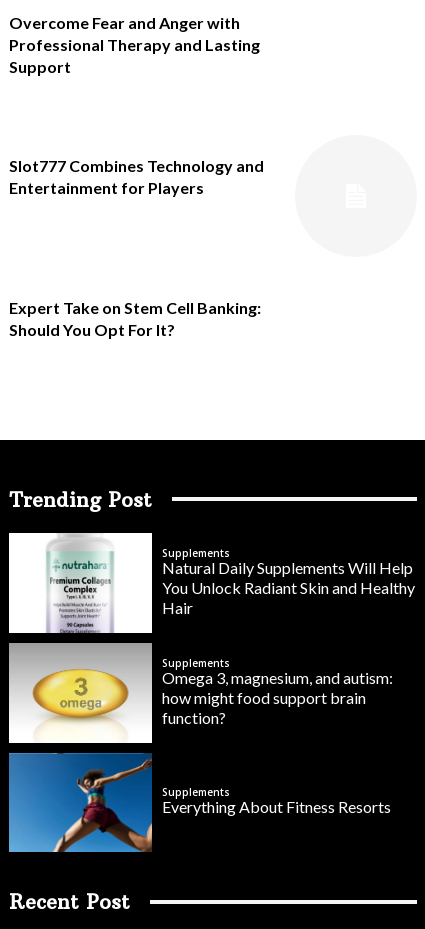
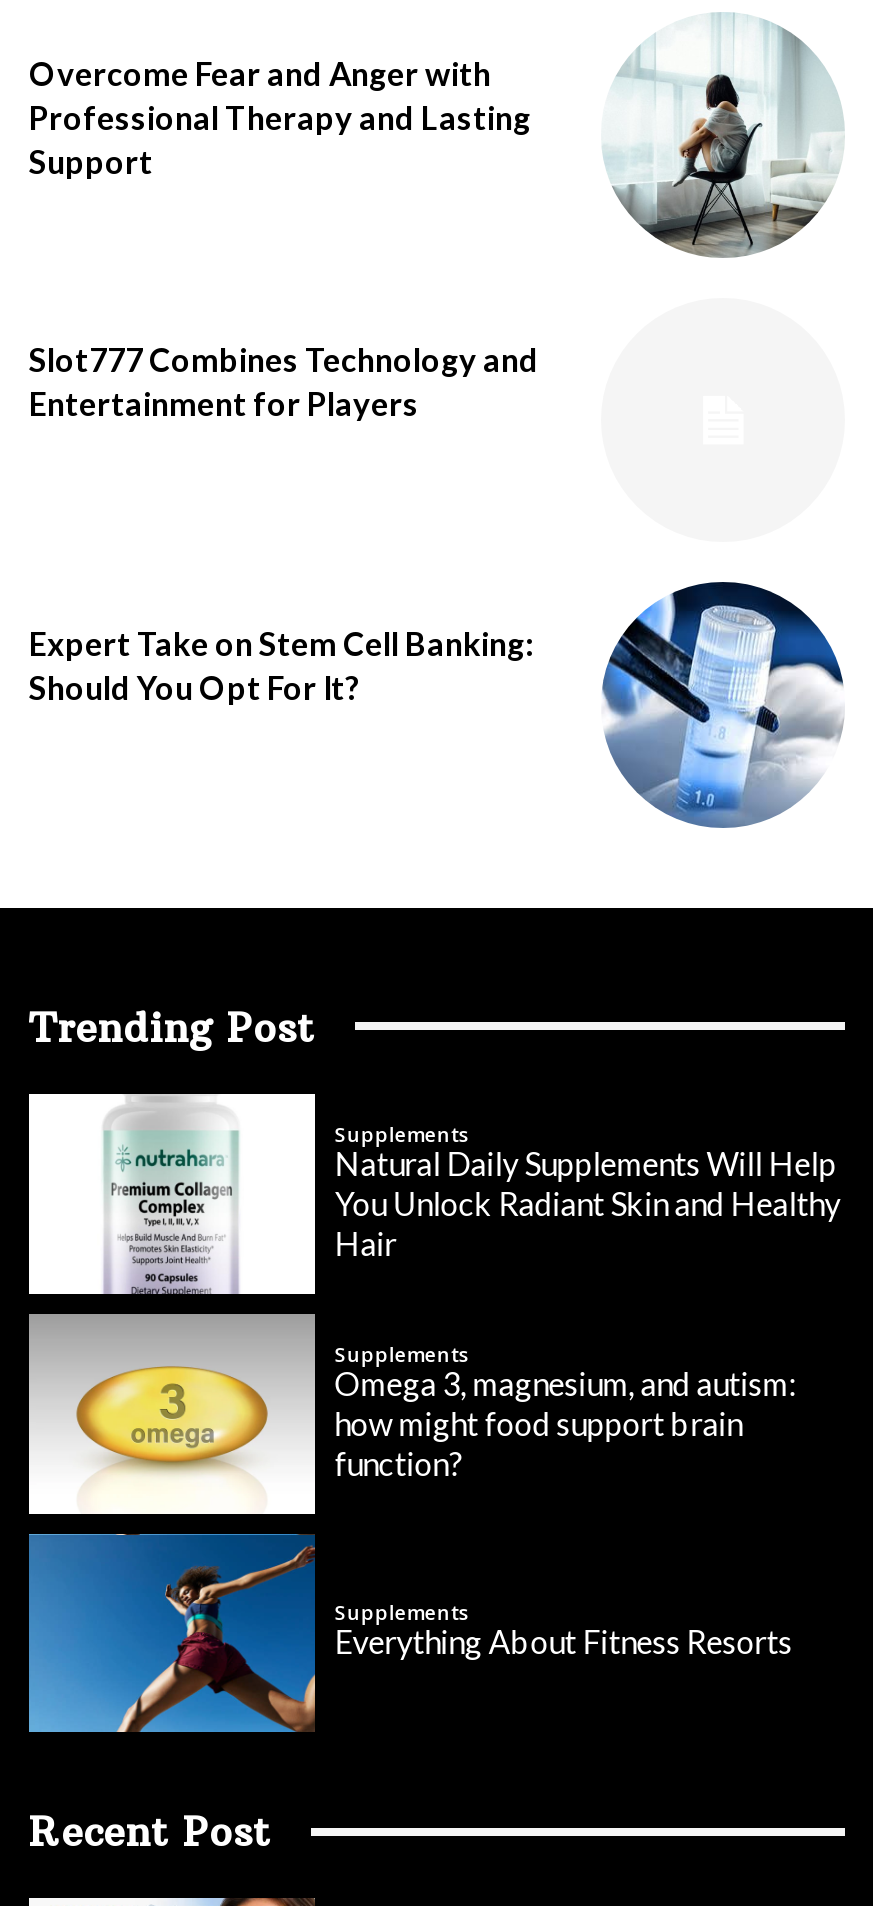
+ [image]

+ [image]
